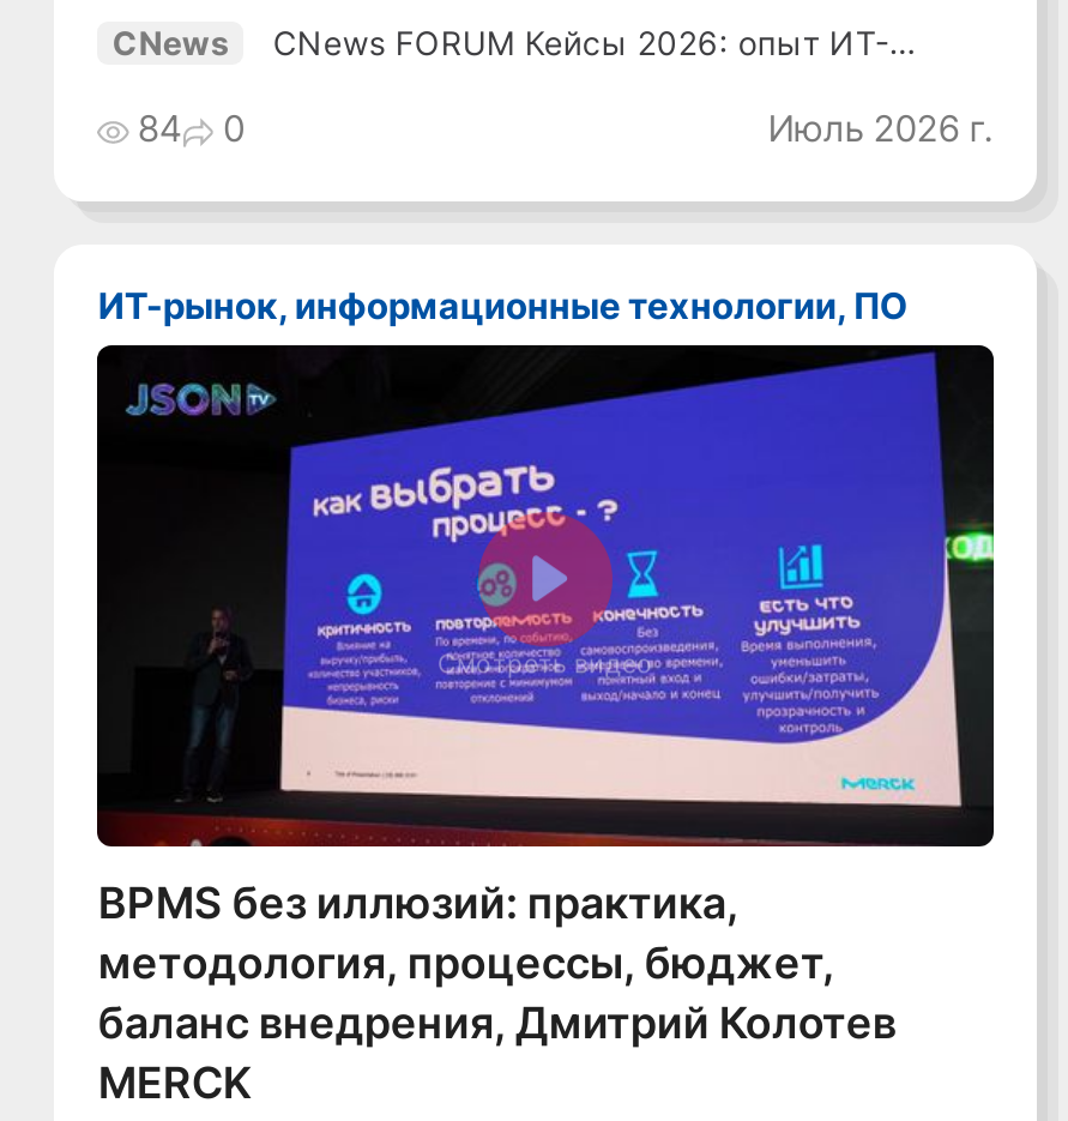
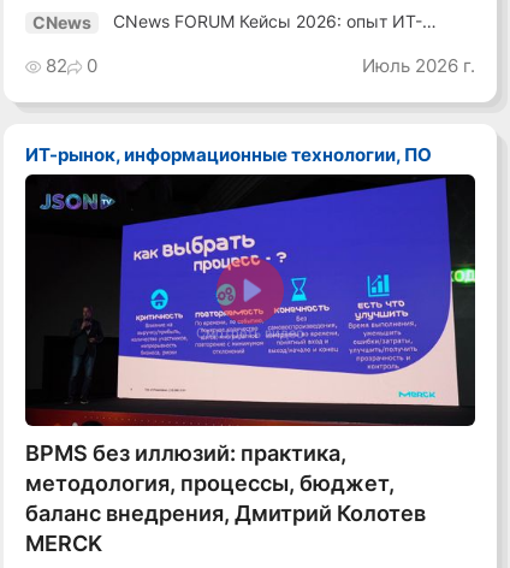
- 84 0
+ 82 0
